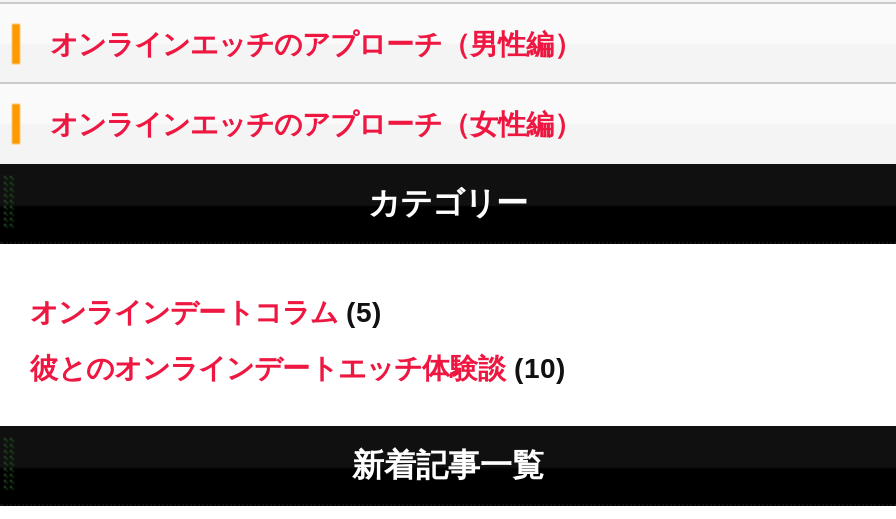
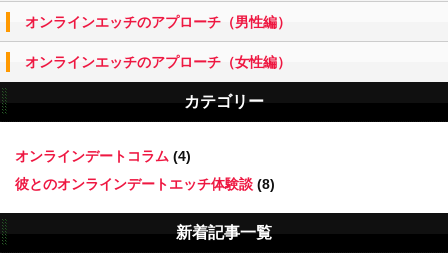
- オンラインデートコラム(5)
+ オンラインデートコラム(4)

- 彼とのオンラインデートエッチ体験談(10)
+ 彼とのオンラインデートエッチ体験談(8)
